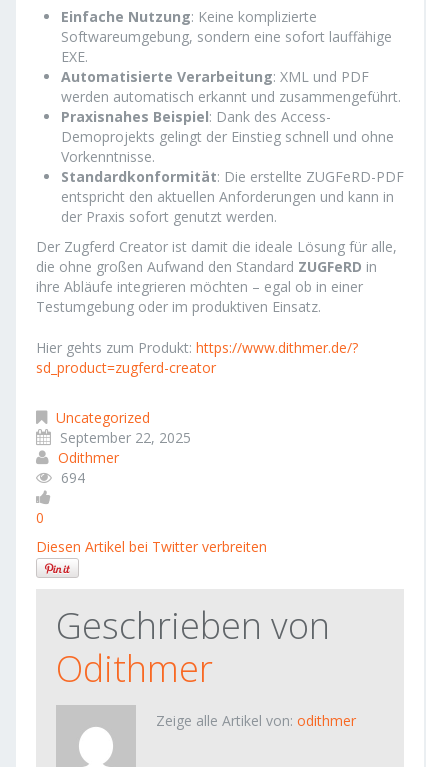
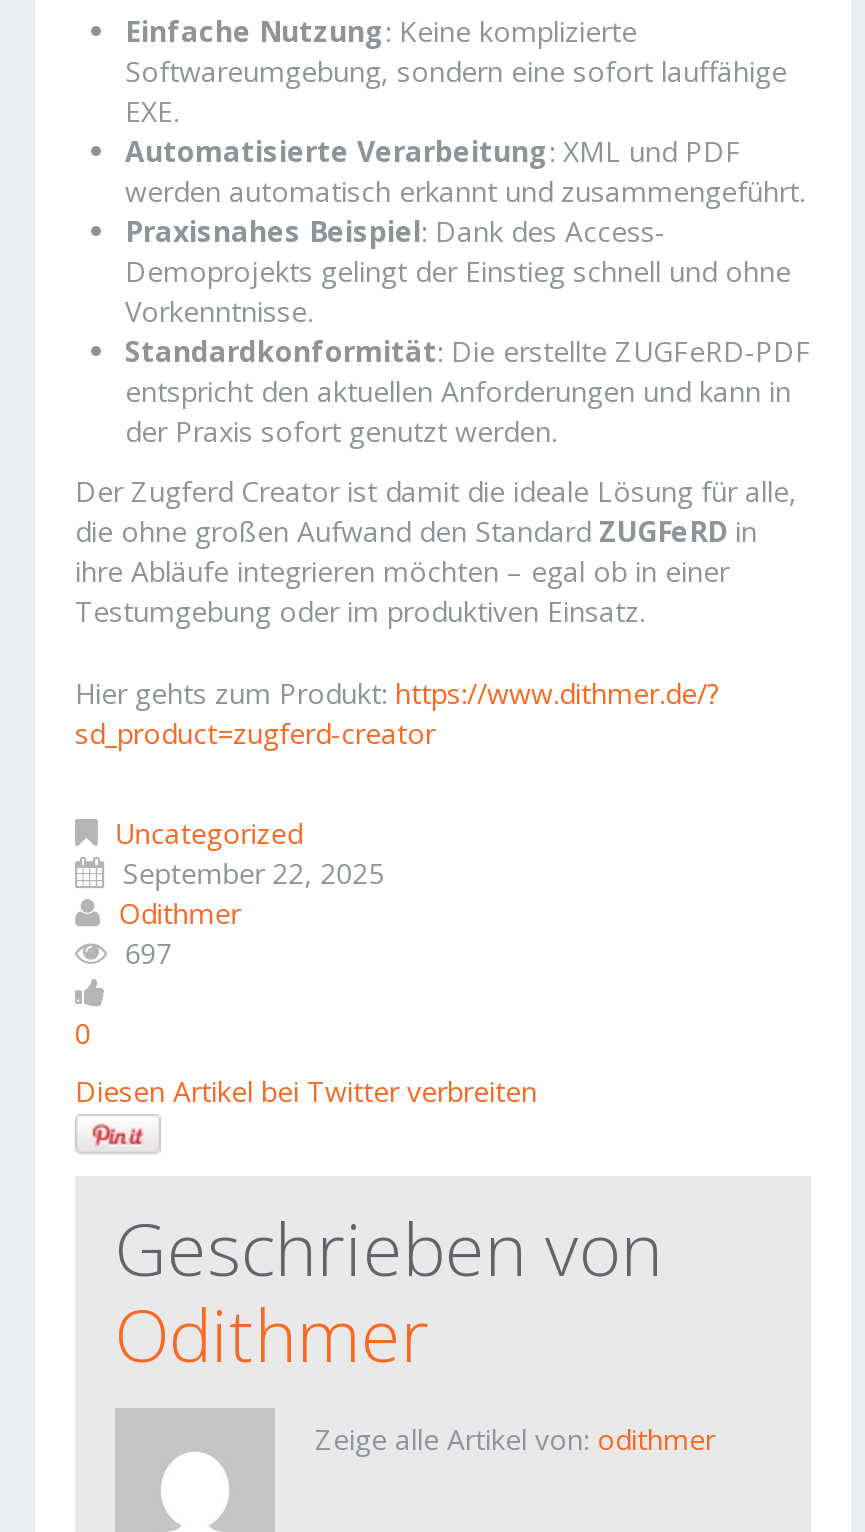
- 694
+ 697
